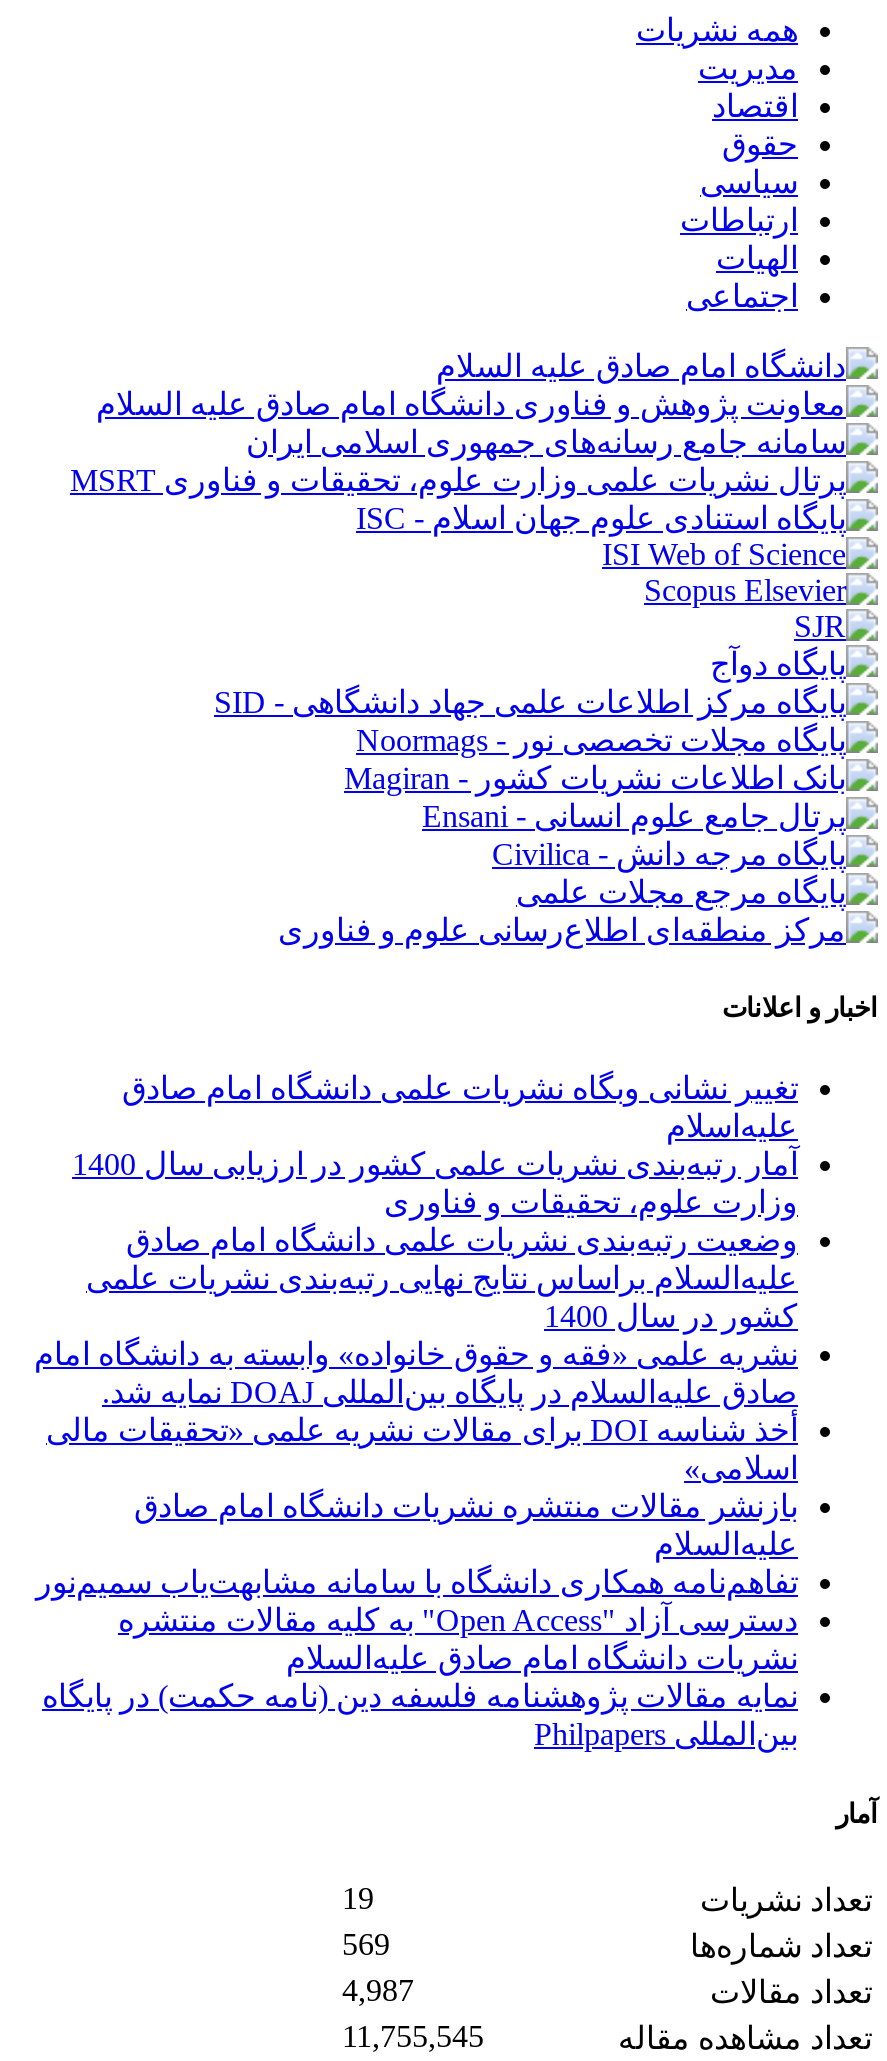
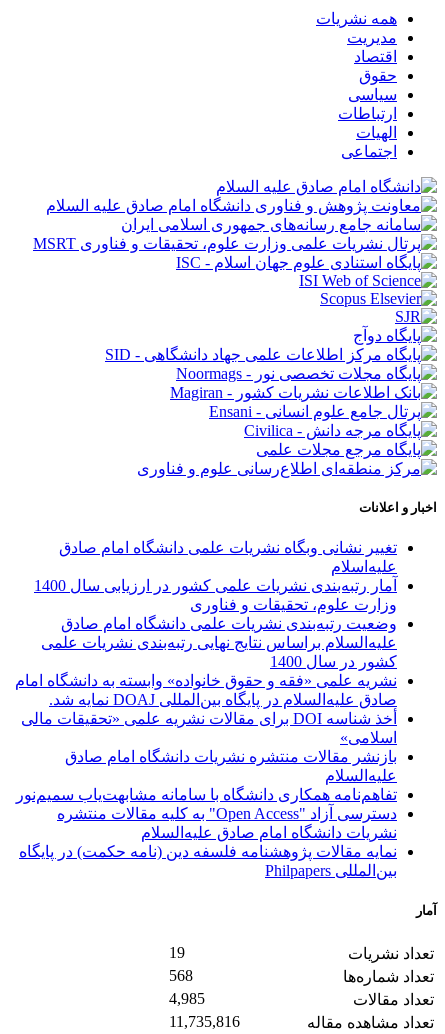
- 569
+ 568

- 4,987
+ 4,985

- 11,755,545
+ 11,735,816
